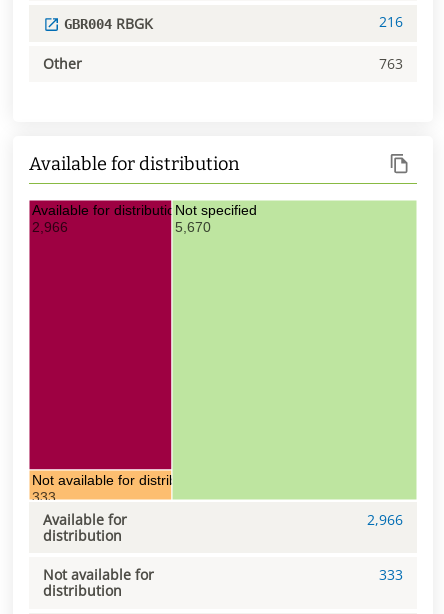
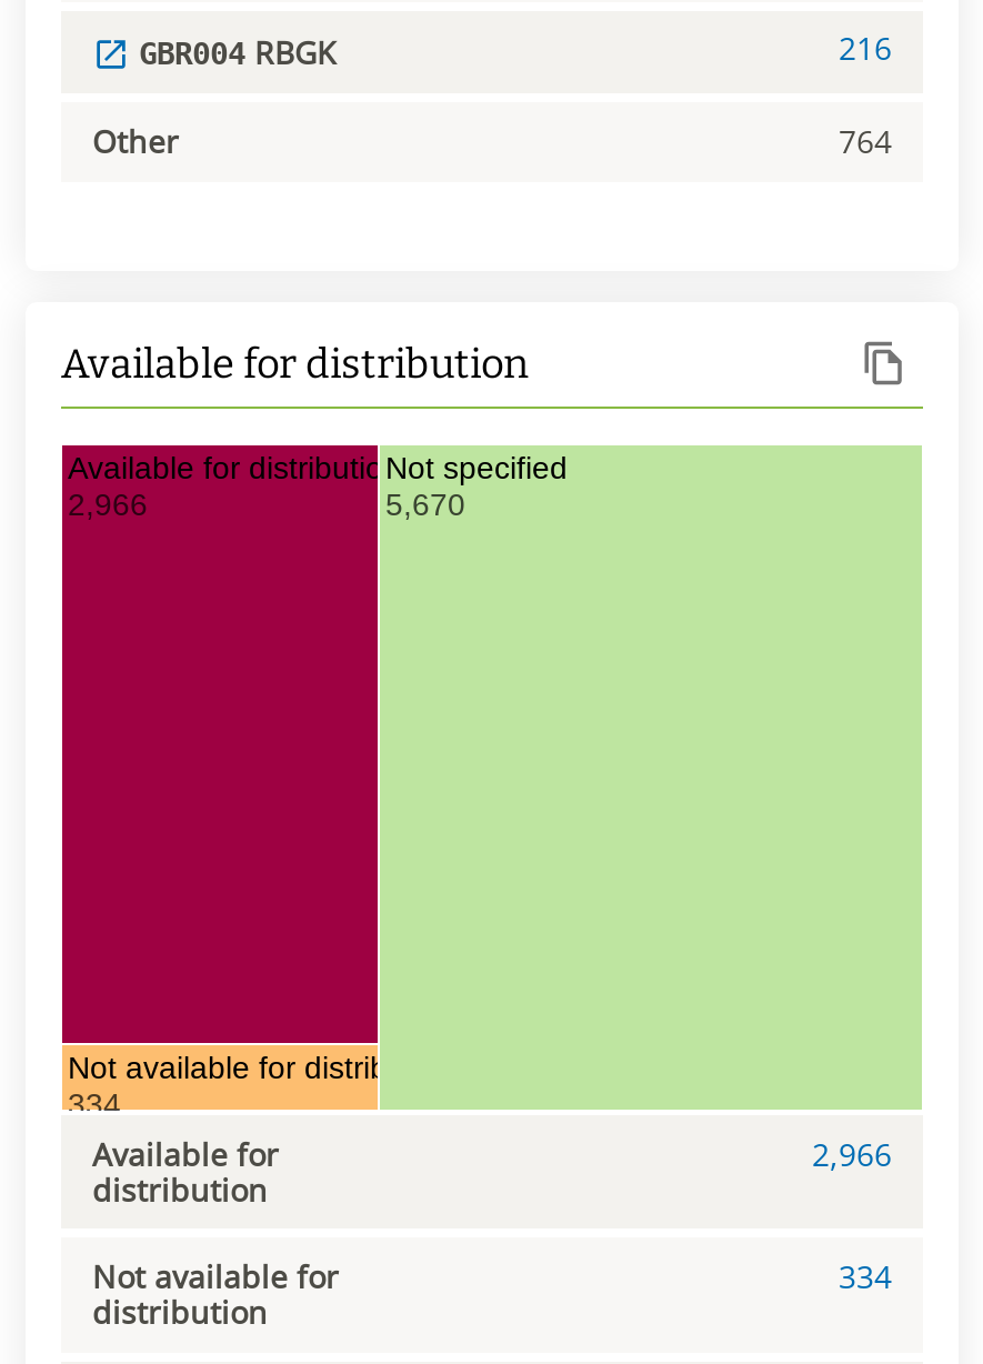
- 763
+ 764

- 333
+ 334

- 333
+ 334
